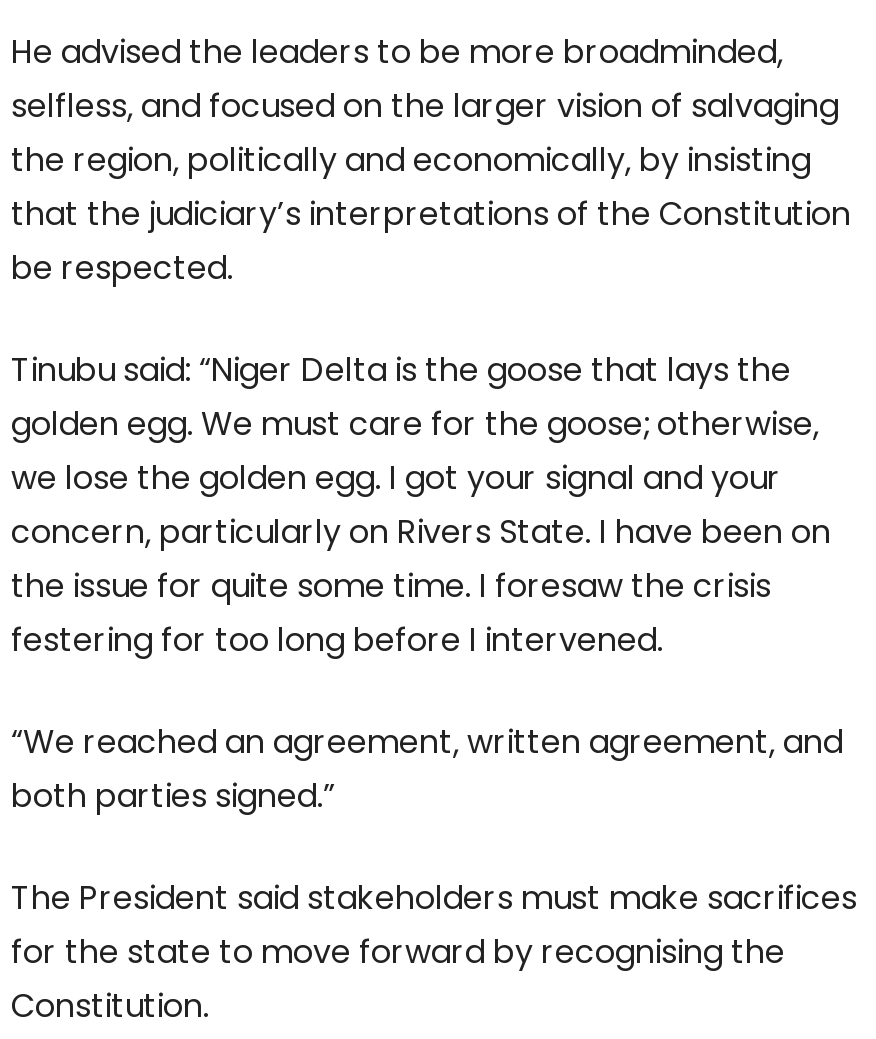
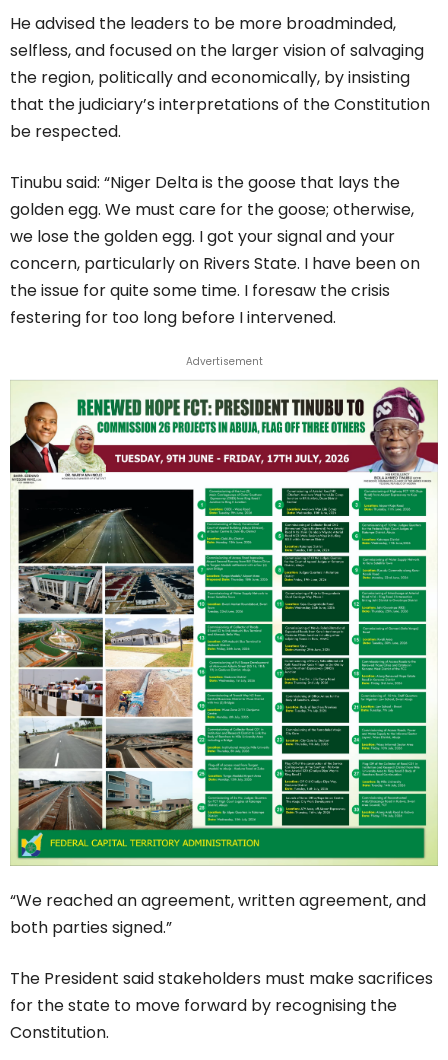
+ [image]

+ Advertisement
